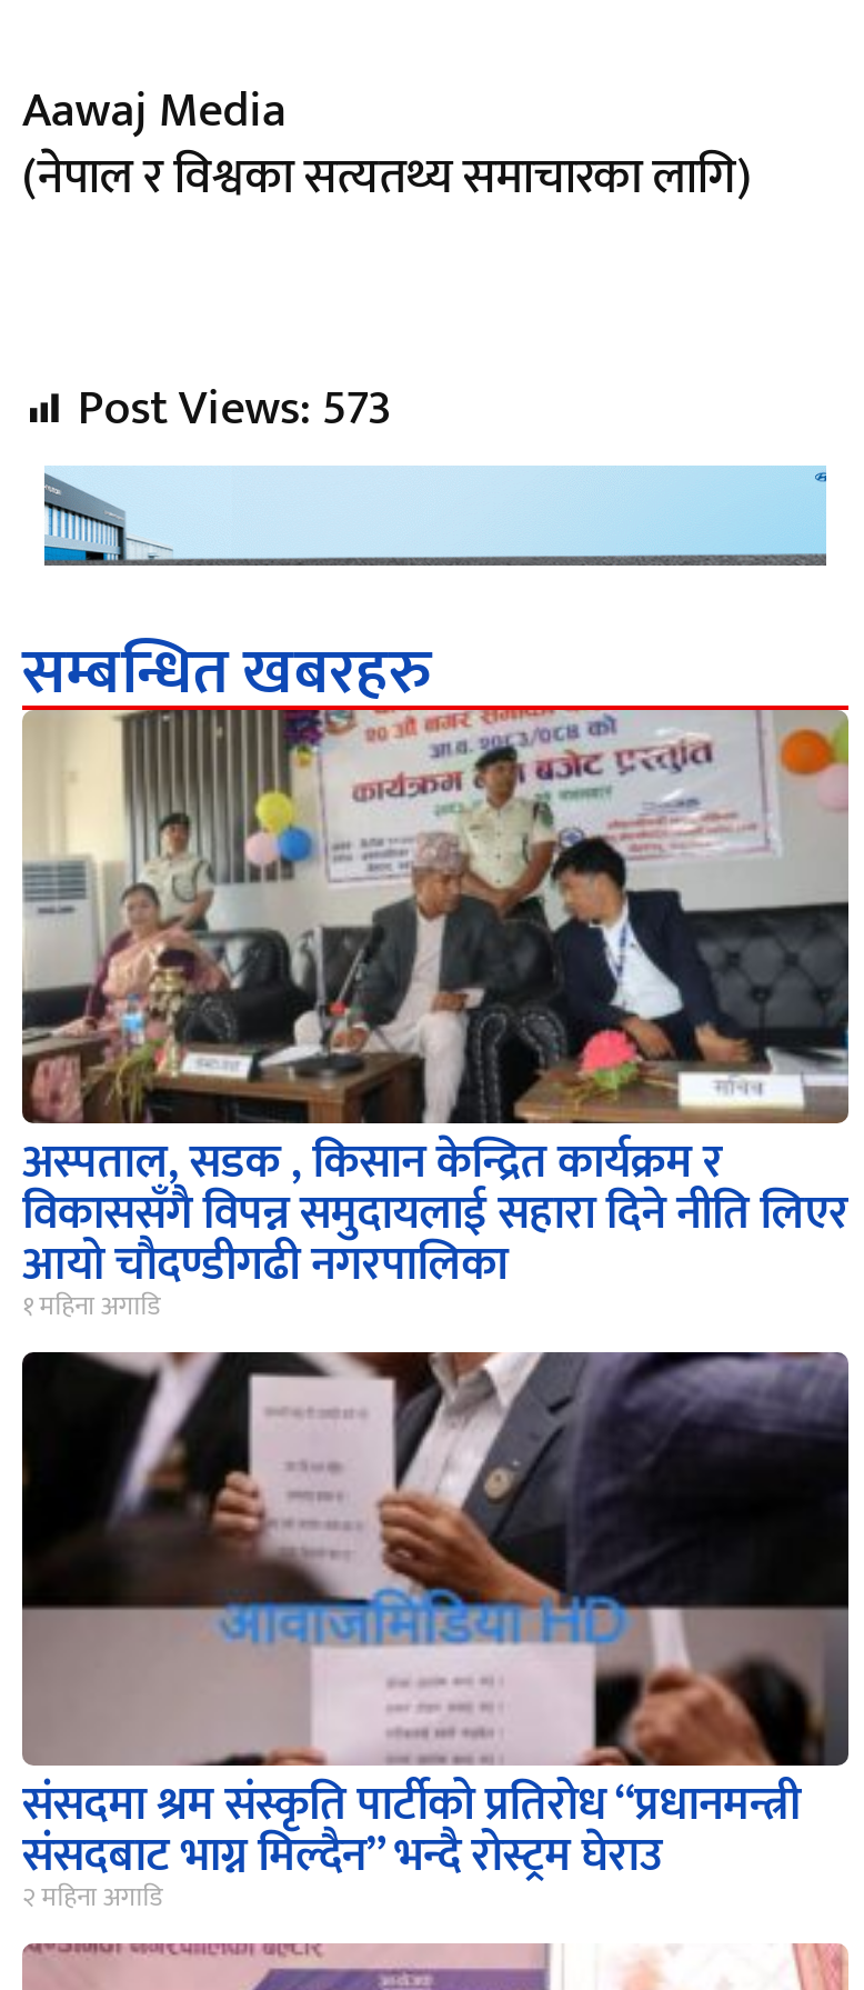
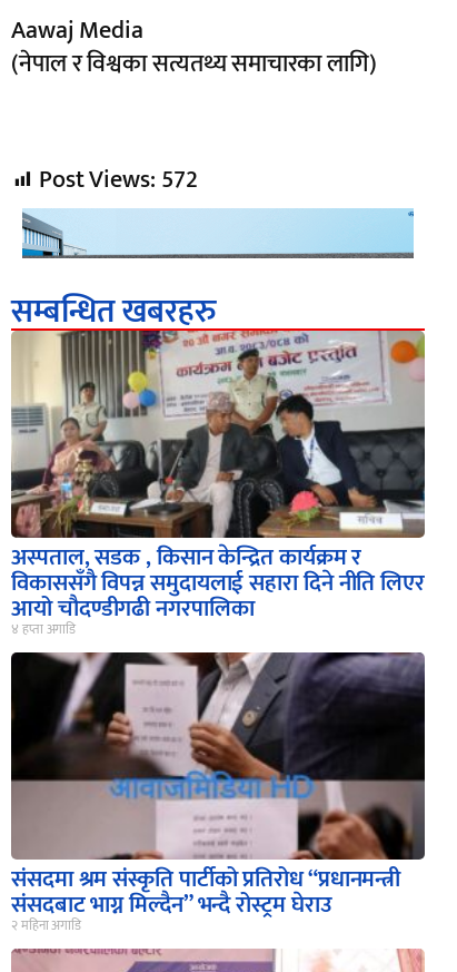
- Post Views: 573
+ Post Views: 572

- १ महिना अगाडि
+ ४ हप्ता अगाडि
